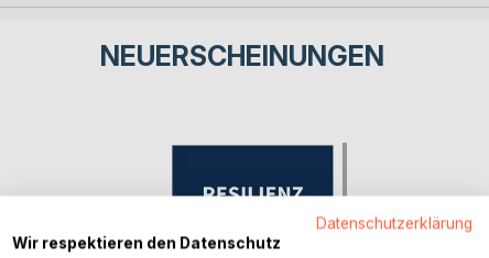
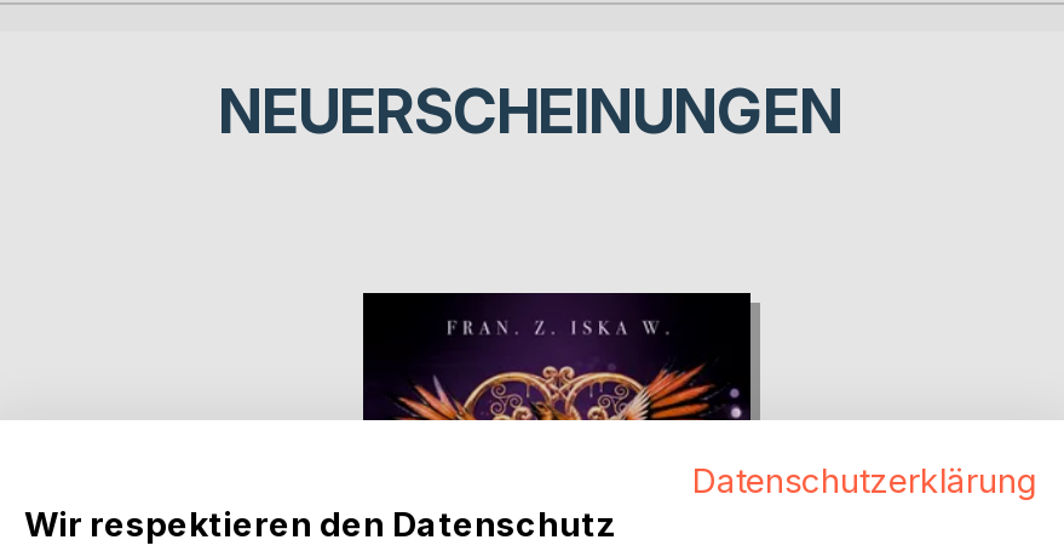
- [image]
+ [image]
